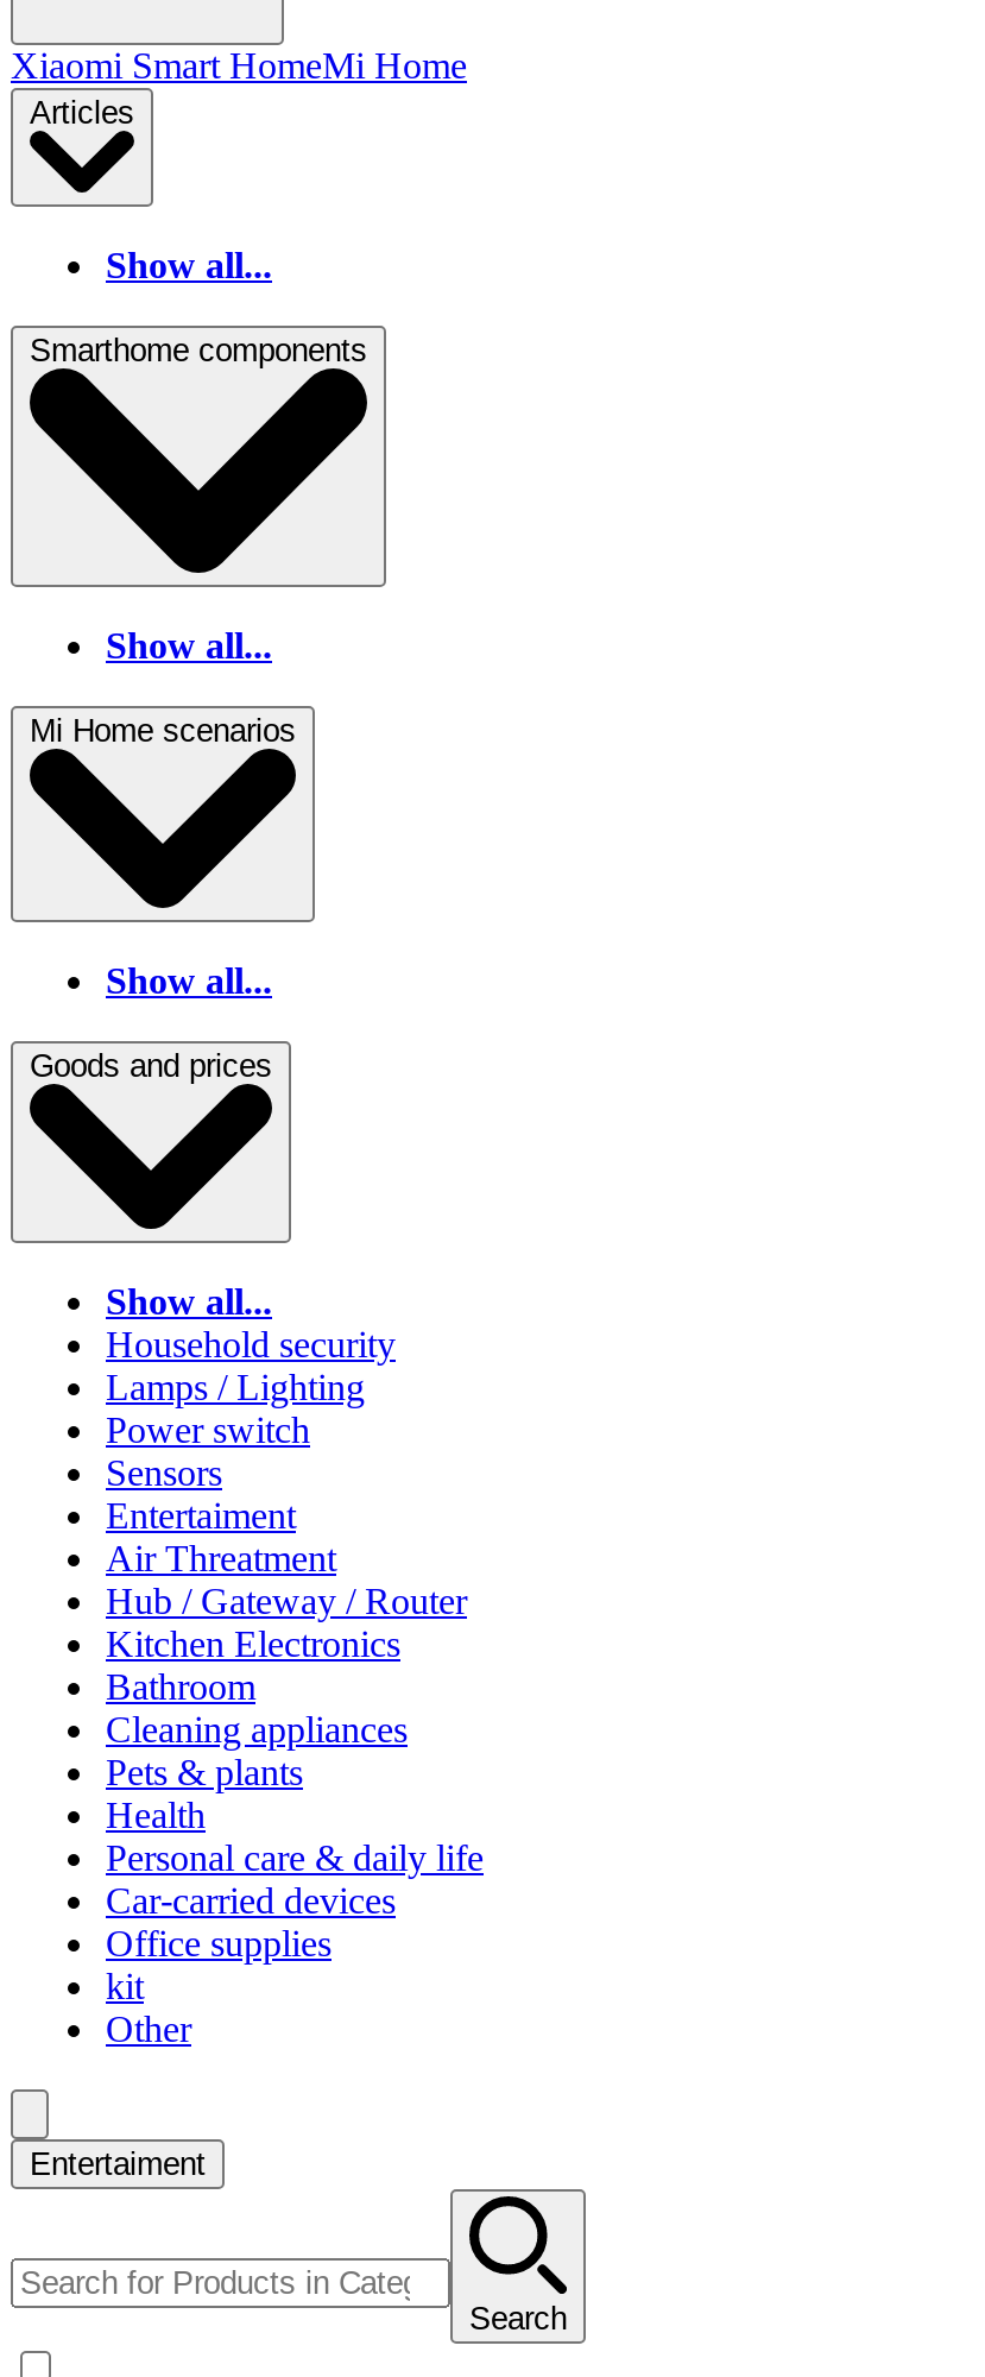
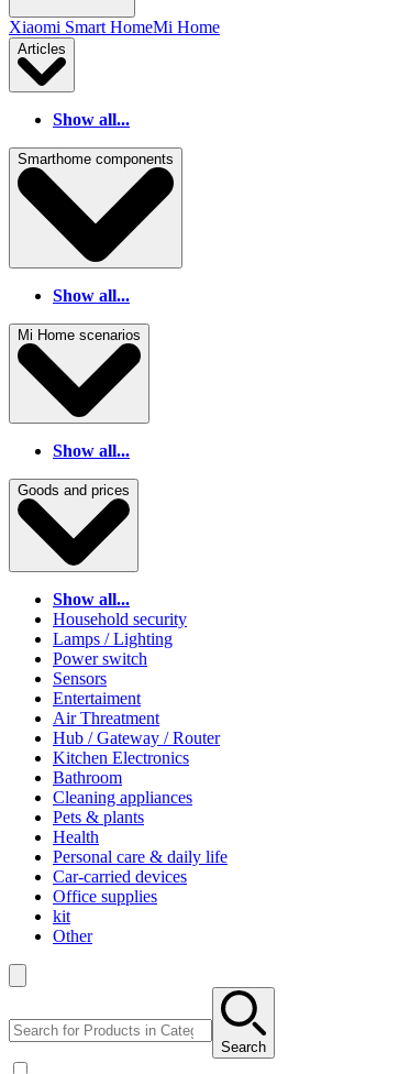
- Entertaiment
